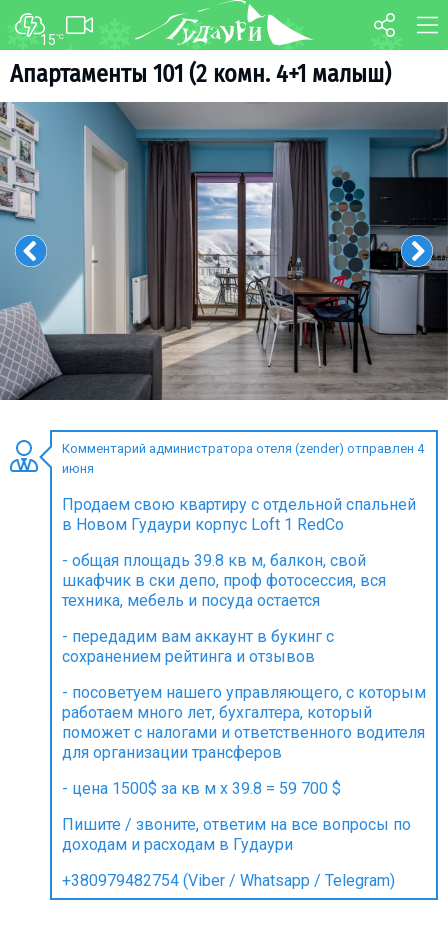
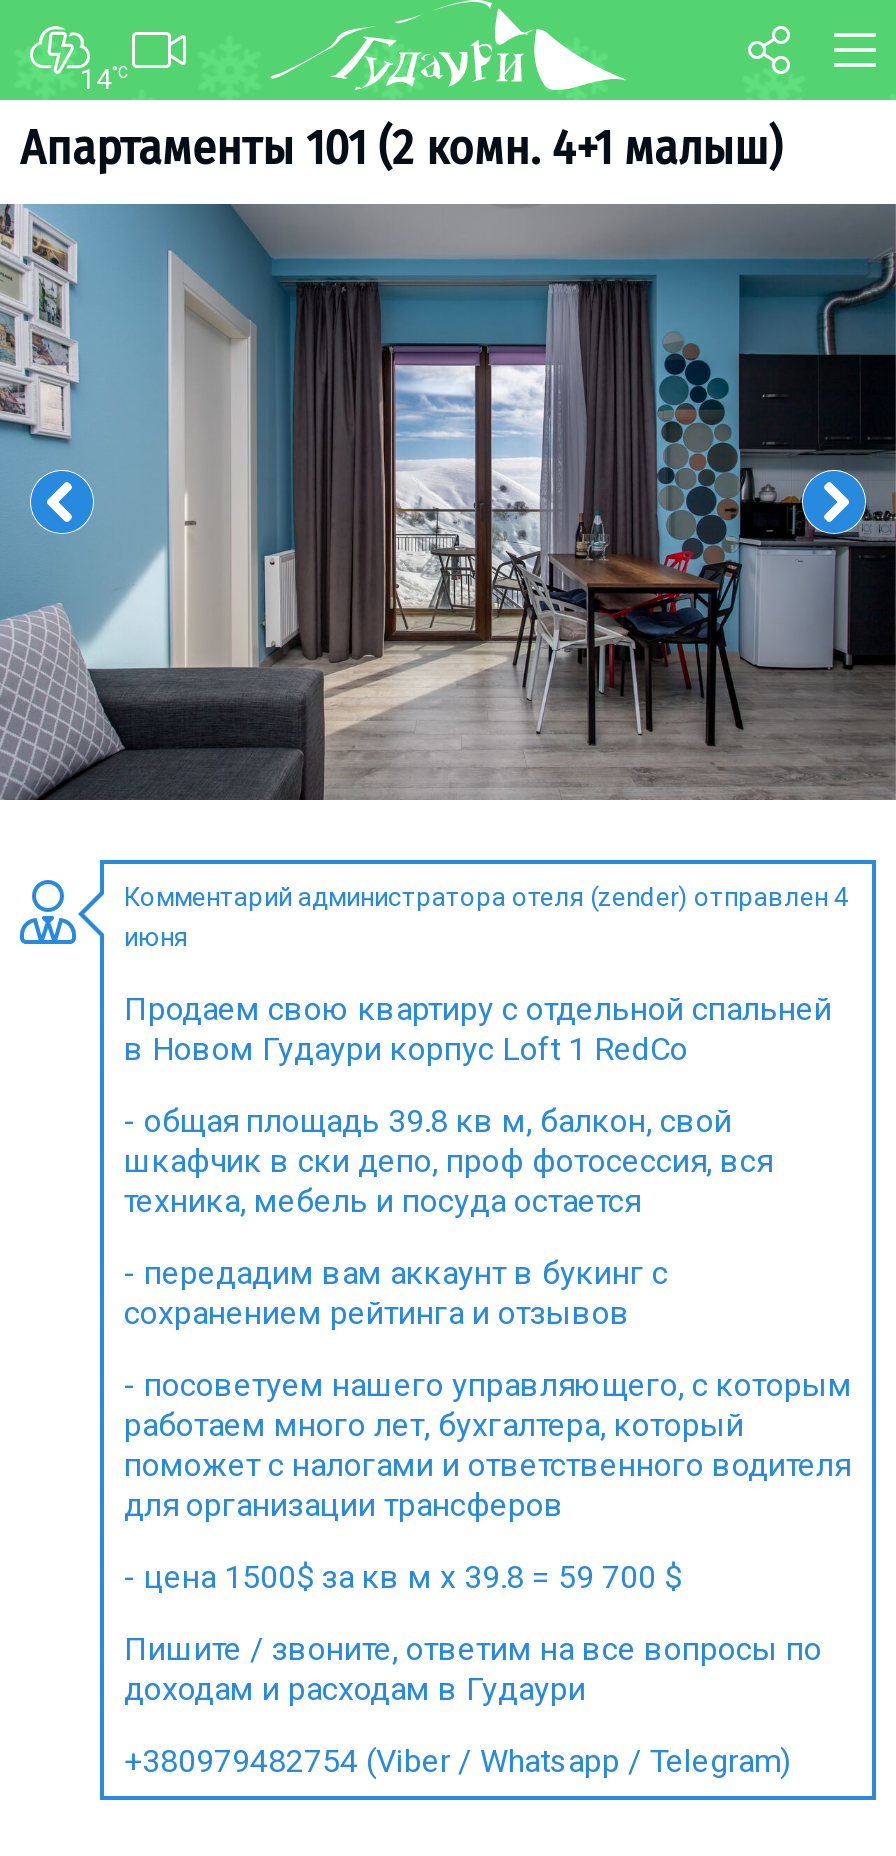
- 15°C
+ 14°C
